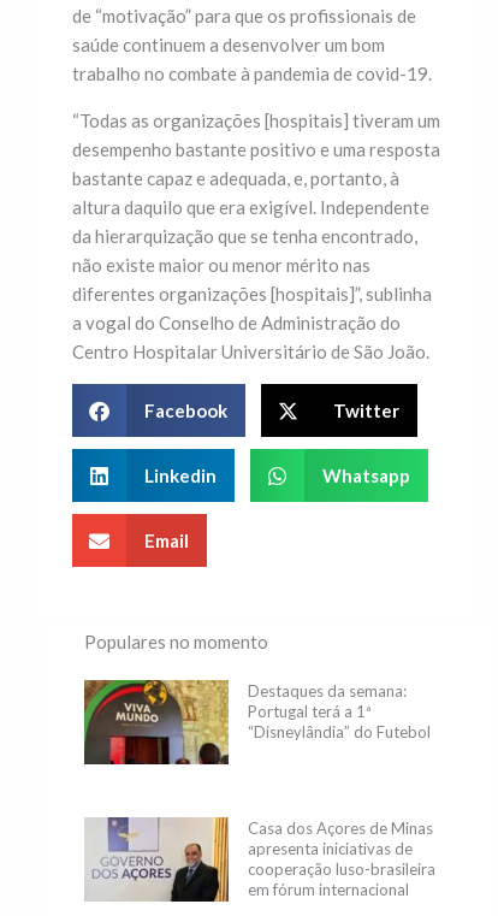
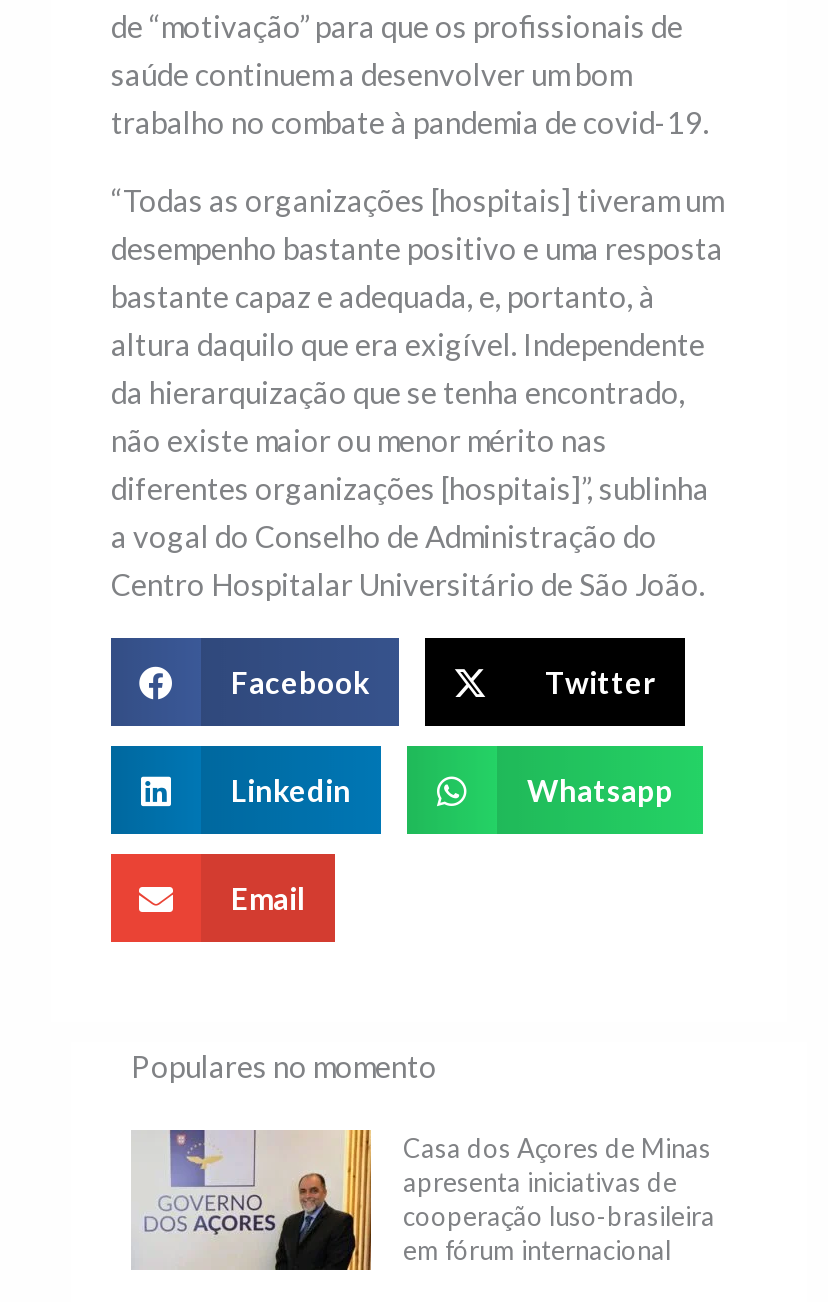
- [image]
- Destaques da semana:
- Portugal terá a 1ª
- “Disneylândia” do Futebol
